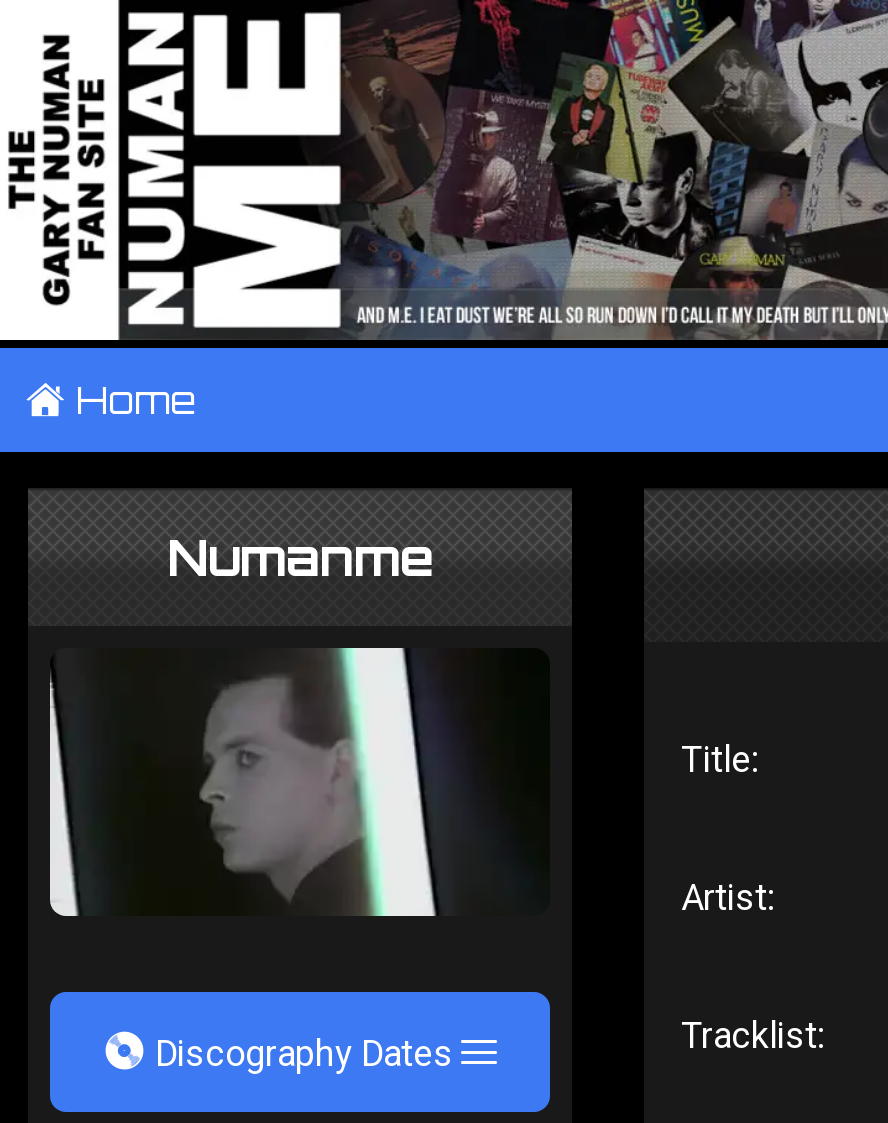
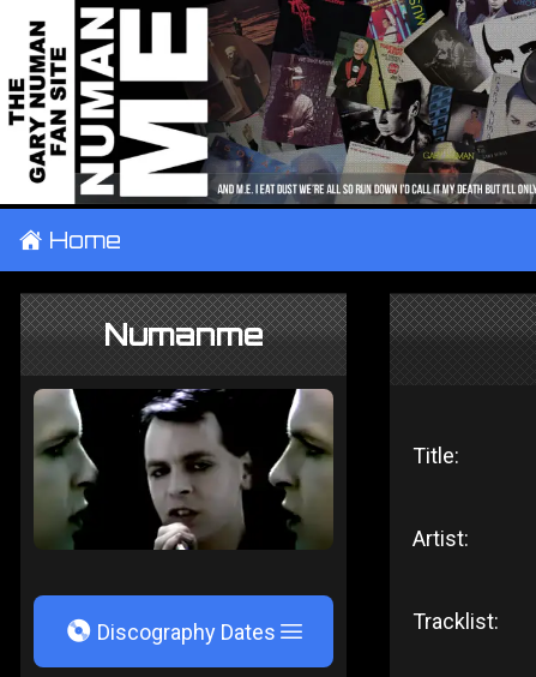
- [image]
+ [image]

- [image]
+ [image]
